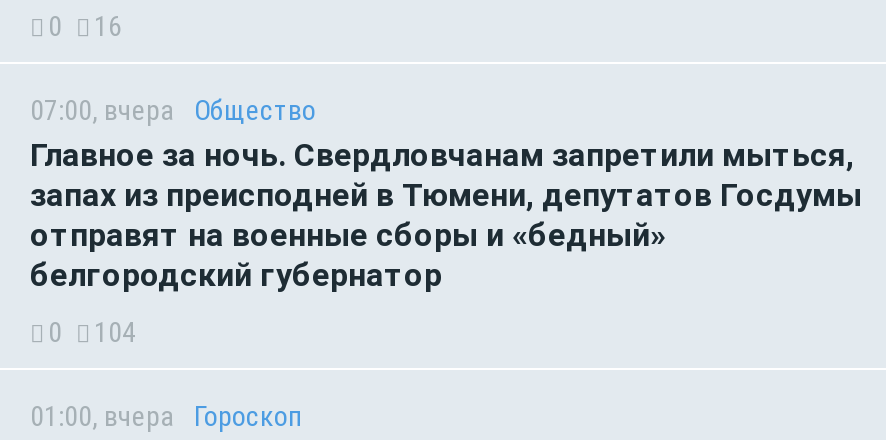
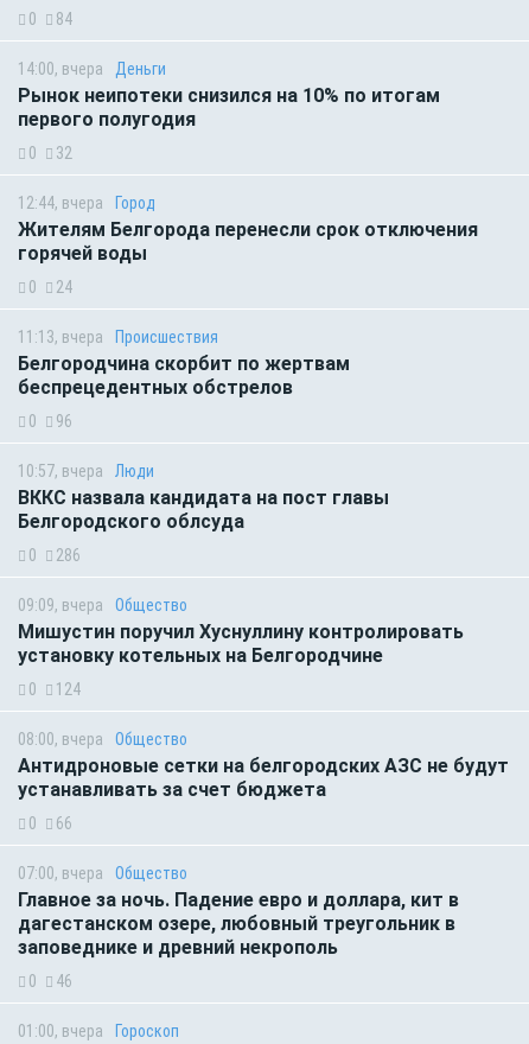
- 16
+ 84
+ 14:00, вчера
+ Деньги
+ Рынок неипотеки снизился на 10% по итогам
+ первого полугодия
+ 0
+ 32
+ 12:44, вчера
+ Город
+ Жителям Белгорода перенесли срок отключения
+ горячей воды
+ 0
+ 24
+ 11:13, вчера
+ Происшествия
+ Белгородчина скорбит по жертвам
+ беспрецедентных обстрелов
+ 0
+ 96
+ 10:57, вчера
+ Люди
+ ВККС назвала кандидата на пост главы
+ Белгородского облсуда
+ 0
+ 286
+ 09:09, вчера
+ Общество
+ Мишустин поручил Хуснуллину контролировать
+ установку котельных на Белгородчине
+ 0
+ 124
+ 08:00, вчера
+ Общество
+ Антидроновые сетки на белгородских АЗС не будут
+ устанавливать за счет бюджета
+ 0
+ 66

moved down: 07:00, вчера | Общество

- Главное за ночь. Свердловчанам запретили мыться,
- запах из преисподней в Тюмени, депутатов Госдумы
- отправят на военные сборы и «бедный»
- белгородский губернатор
+ Главное за ночь. Падение евро и доллара, кит в
+ дагестанском озере, любовный треугольник в
+ заповеднике и древний некрополь

- 0 104
+ 0 46
